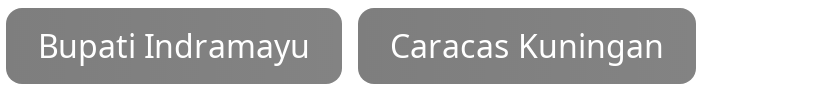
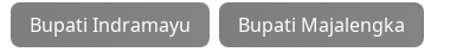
- Caracas Kuningan
+ Bupati Majalengka
